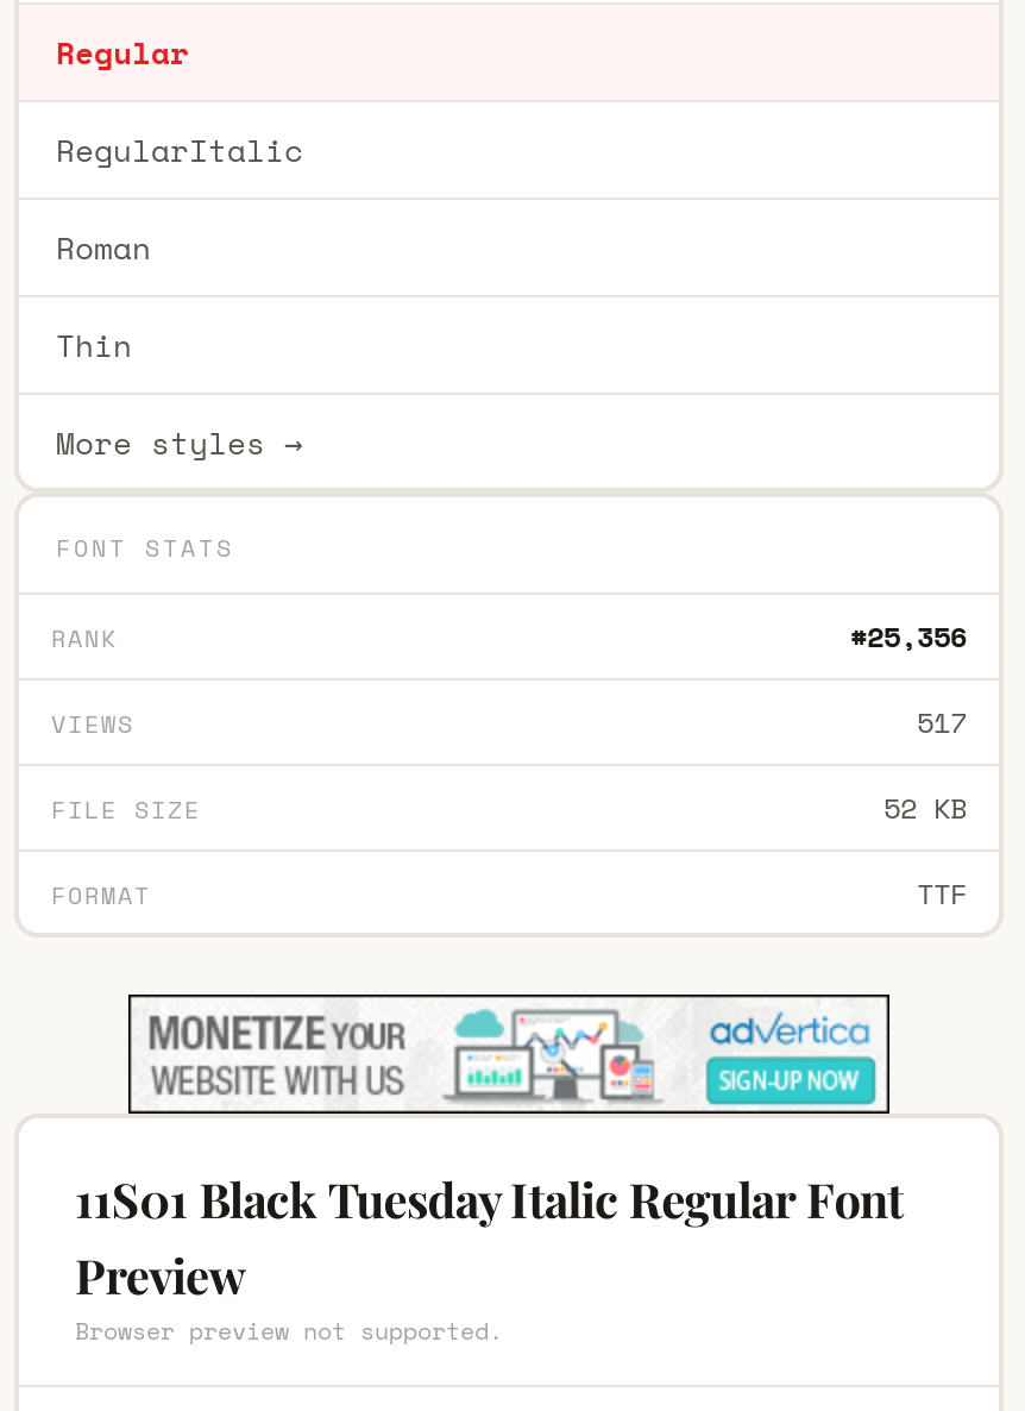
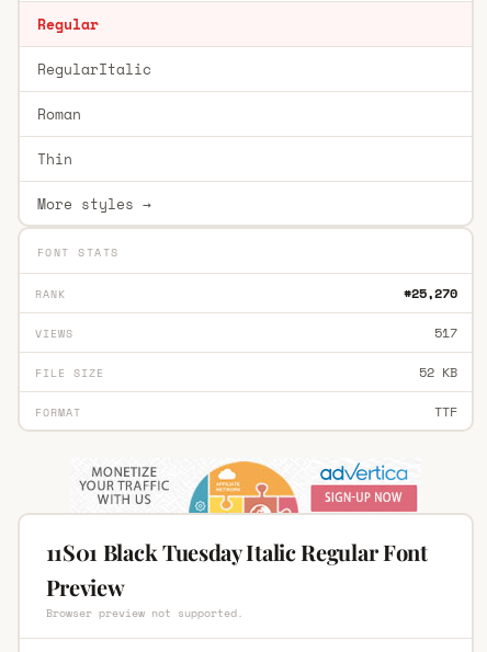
- #25,356
+ #25,270

- [image]
+ [image]
